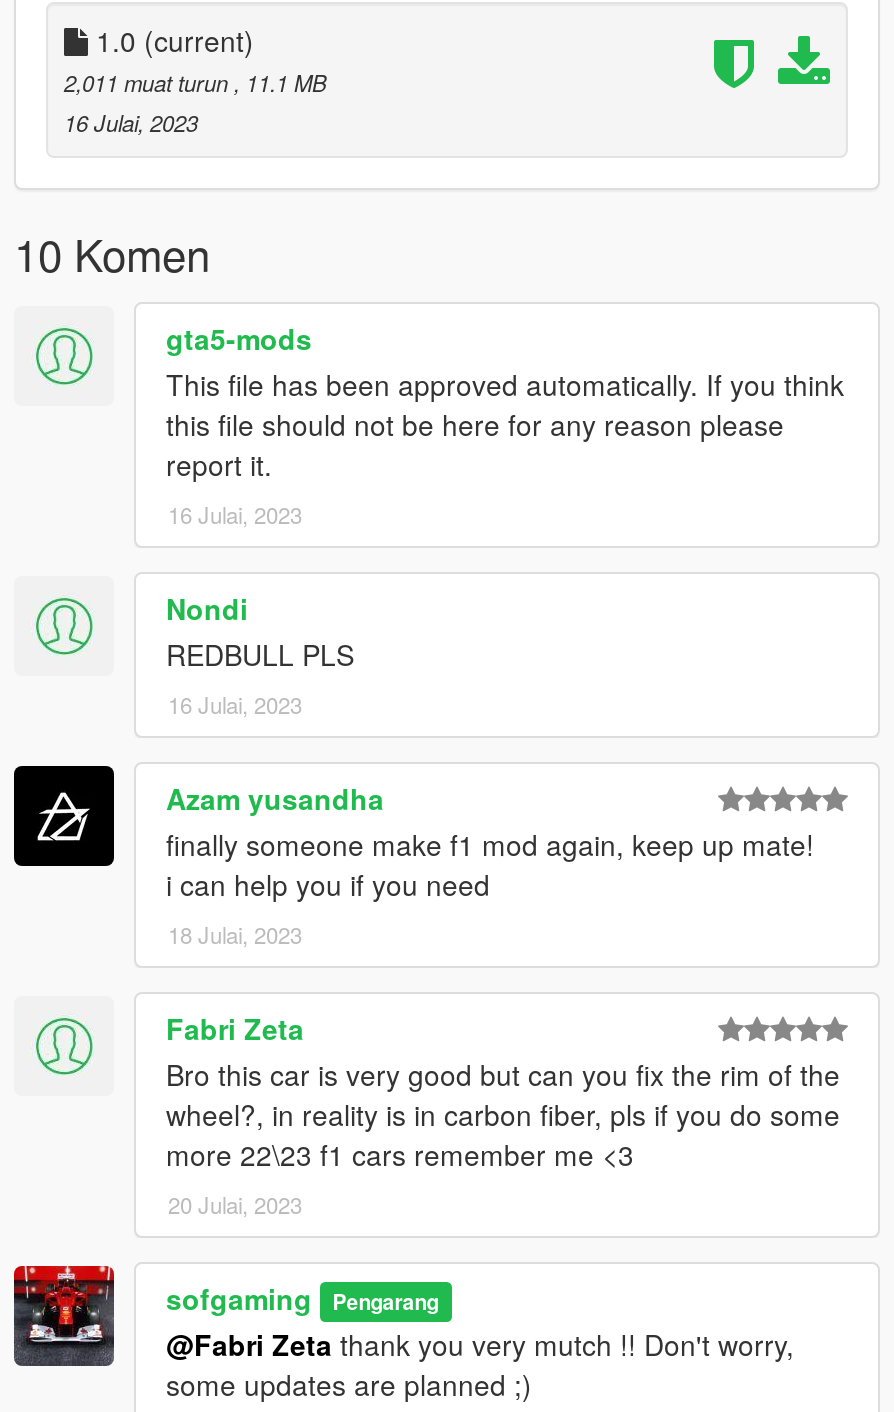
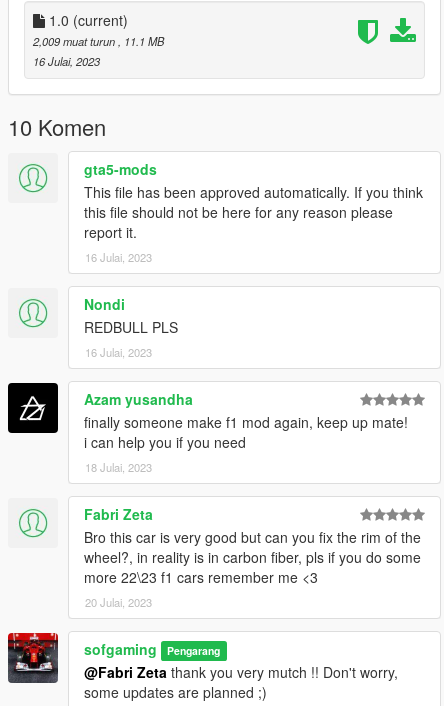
- 2,011 muat turun, 11.1 MB
+ 2,009 muat turun, 11.1 MB
